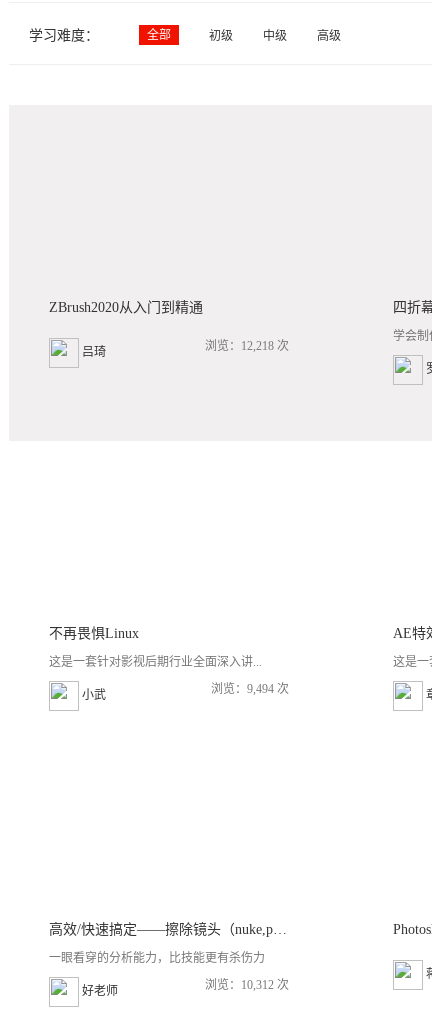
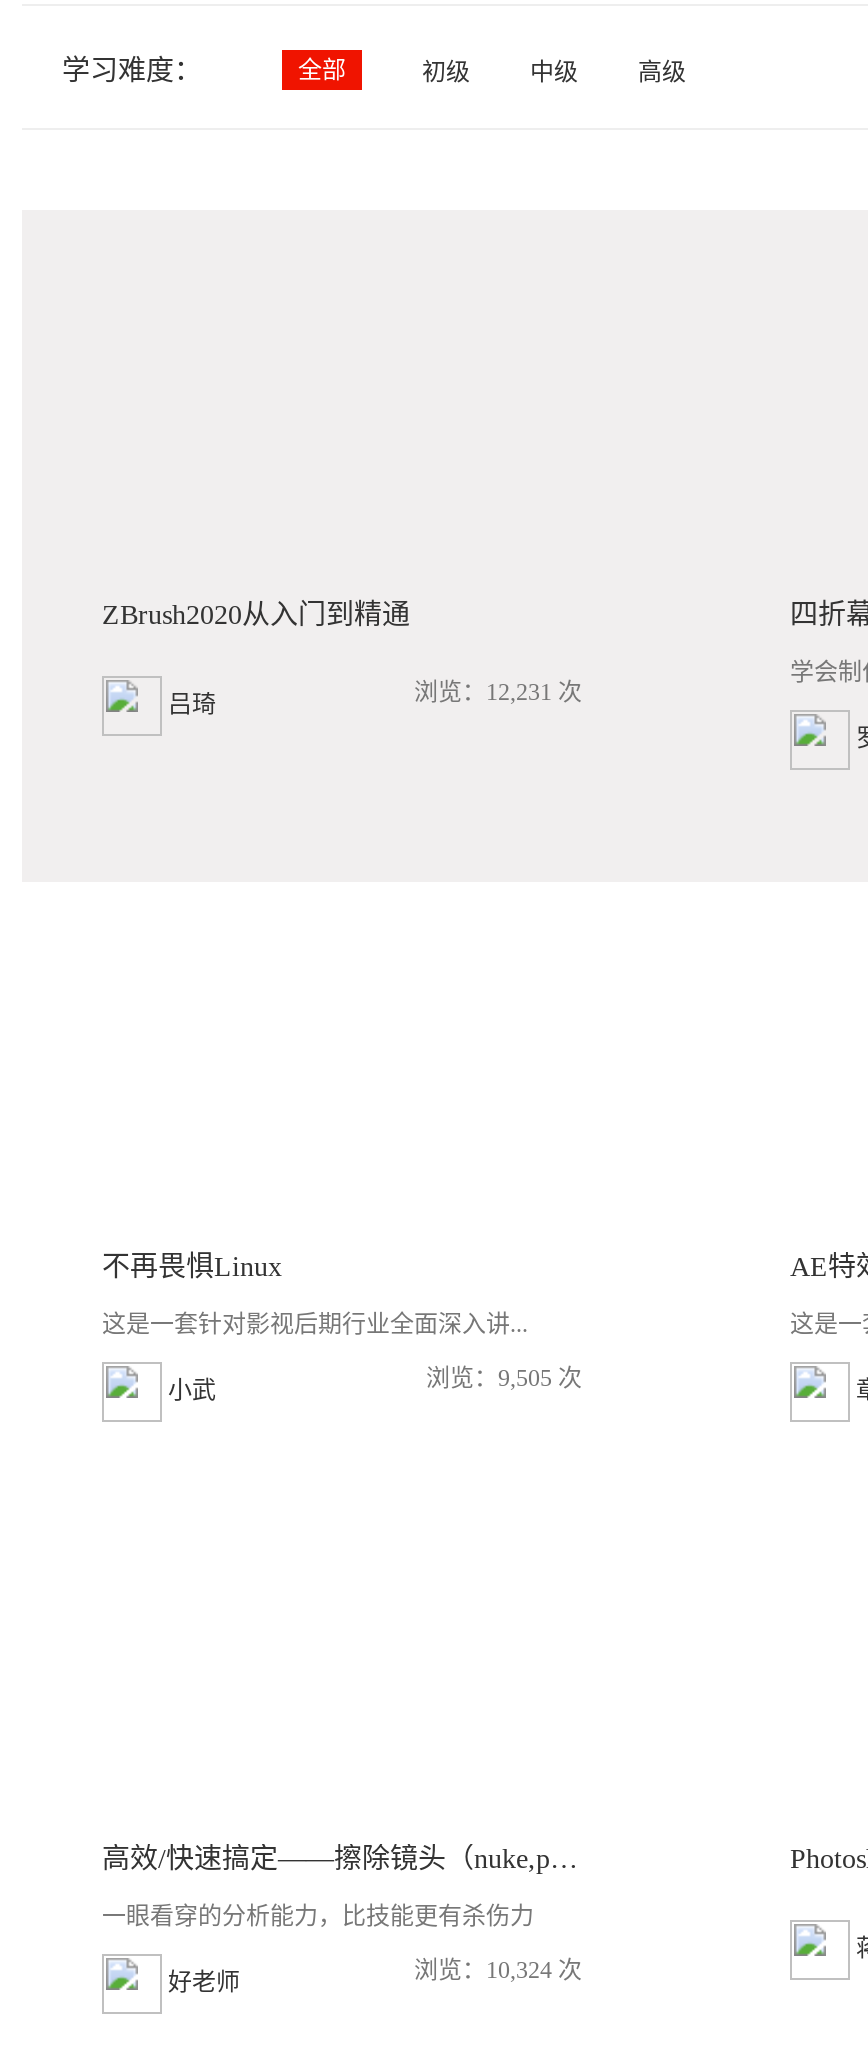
- 浏览：12,218 次
+ 浏览：12,231 次

- 浏览：9,494 次
+ 浏览：9,505 次

- 浏览：10,312 次
+ 浏览：10,324 次
